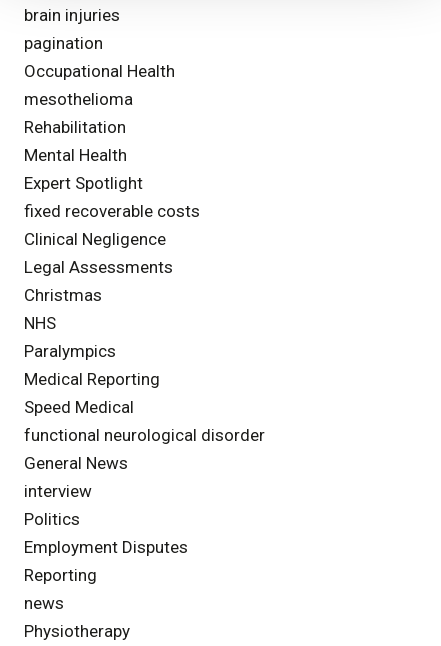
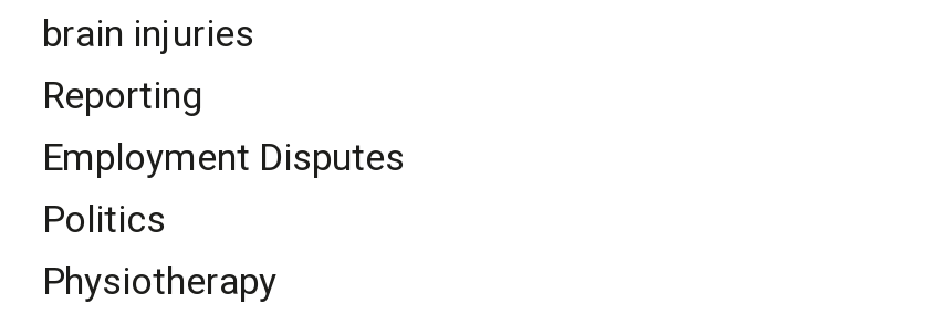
- pagination
- Occupational Health
- mesothelioma
- Rehabilitation
- Mental Health
- Expert Spotlight
- fixed recoverable costs
- Clinical Negligence
- Legal Assessments
- Christmas
- NHS
- Paralympics
- Medical Reporting
- Speed Medical
- functional neurological disorder
- General News
- interview

moved up: Employment Disputes | Reporting

- news
